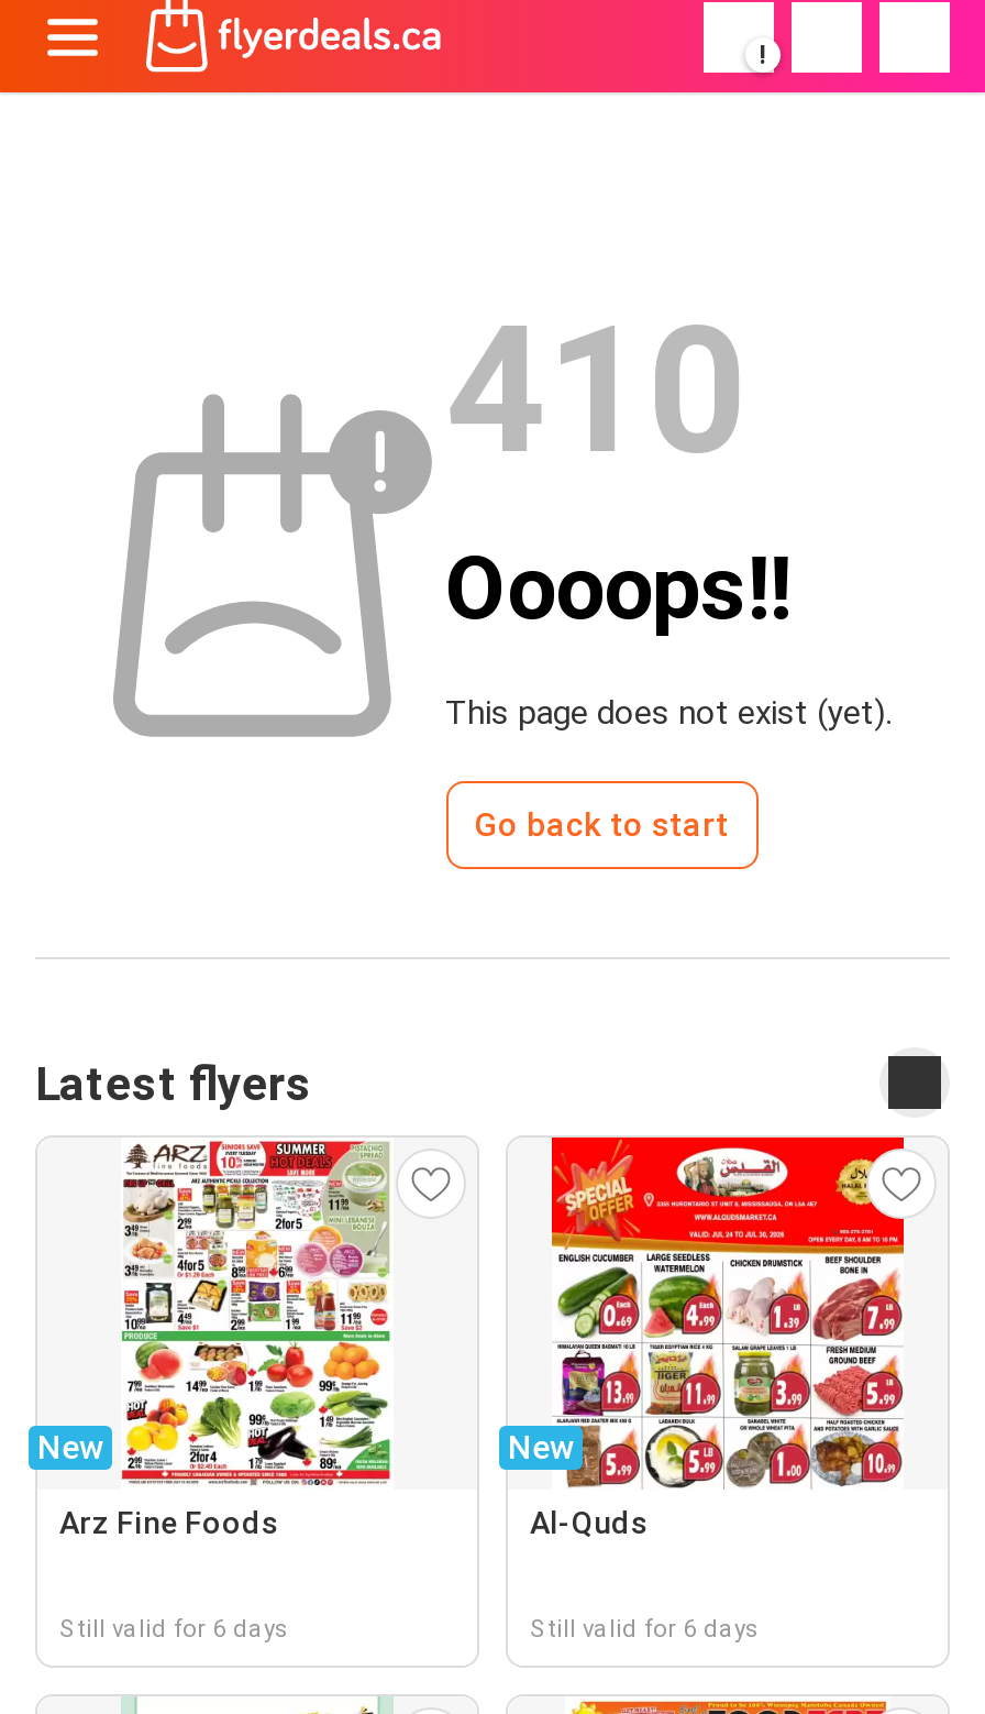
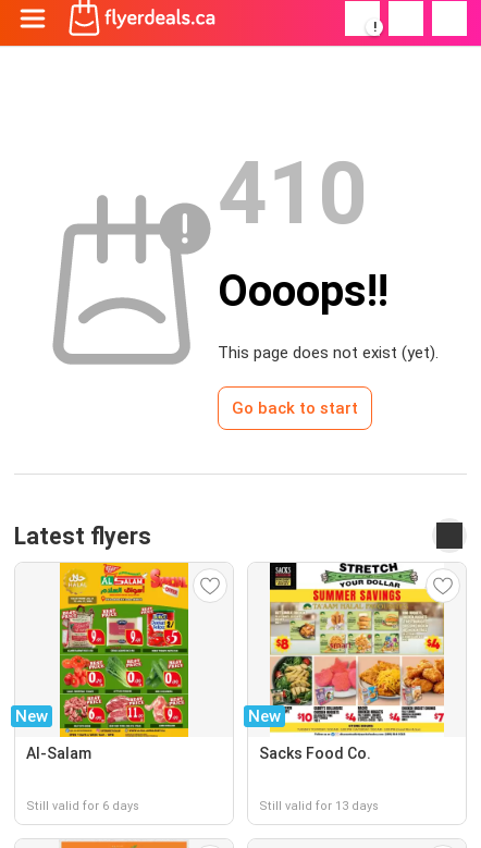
- [image]
- Arz Fine Foods
+ [image]
+ Al-Salam

- [image]
- Al-Quds
+ [image]
+ Sacks Food Co.

- Still valid for 6 days
+ Still valid for 13 days
